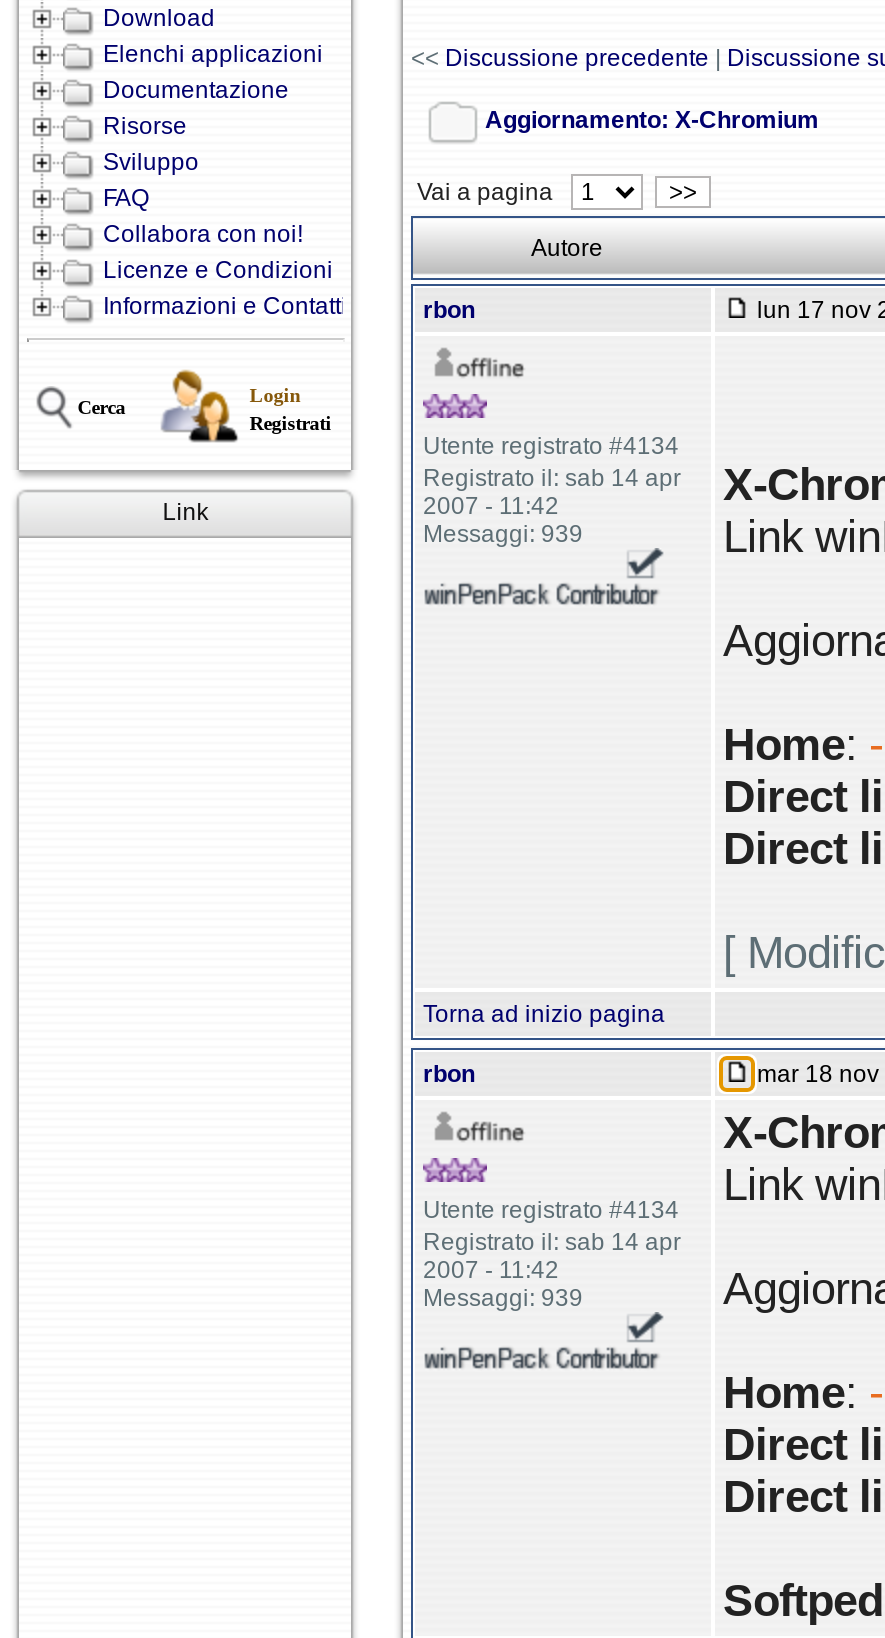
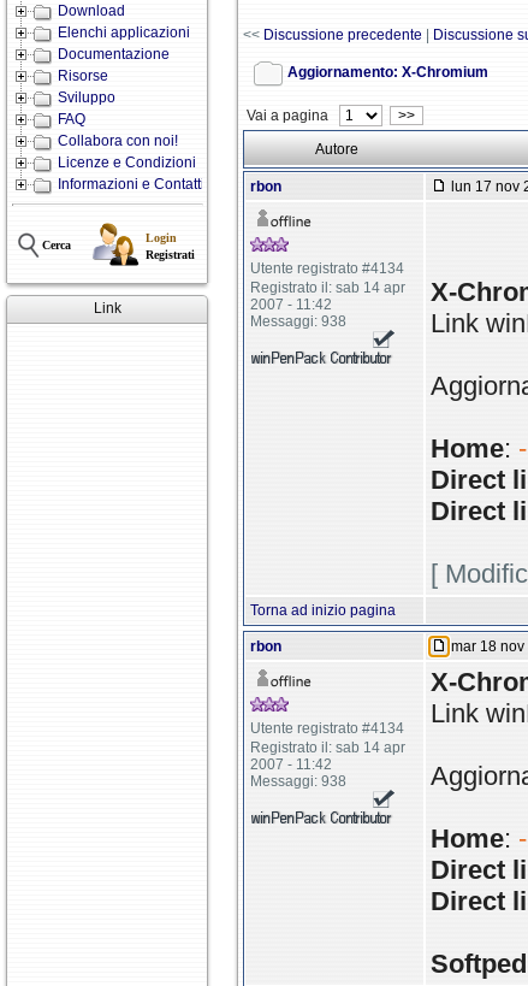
- Messaggi: 939
+ Messaggi: 938

- Messaggi: 939
+ Messaggi: 938
